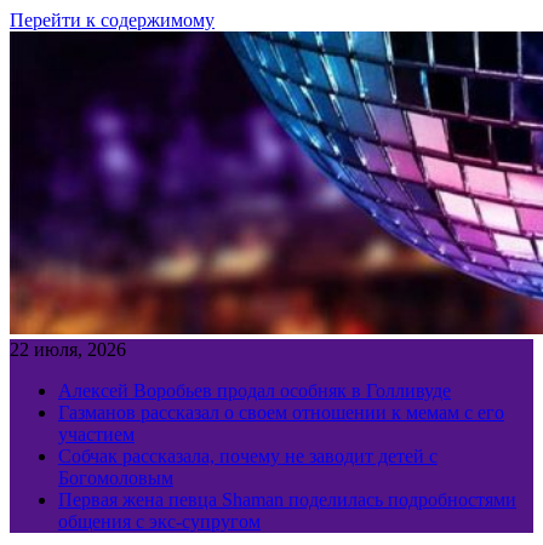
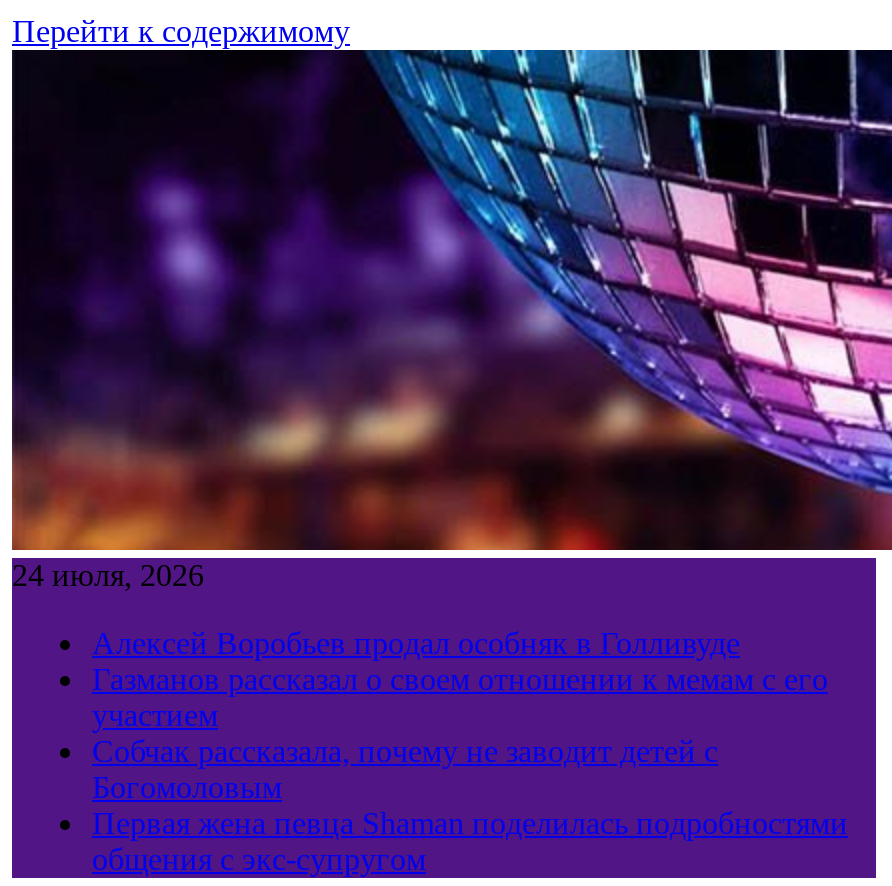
- 22 июля, 2026
+ 24 июля, 2026
